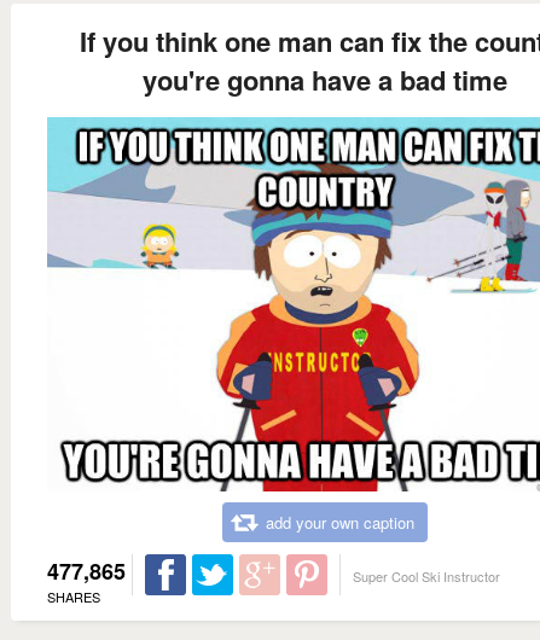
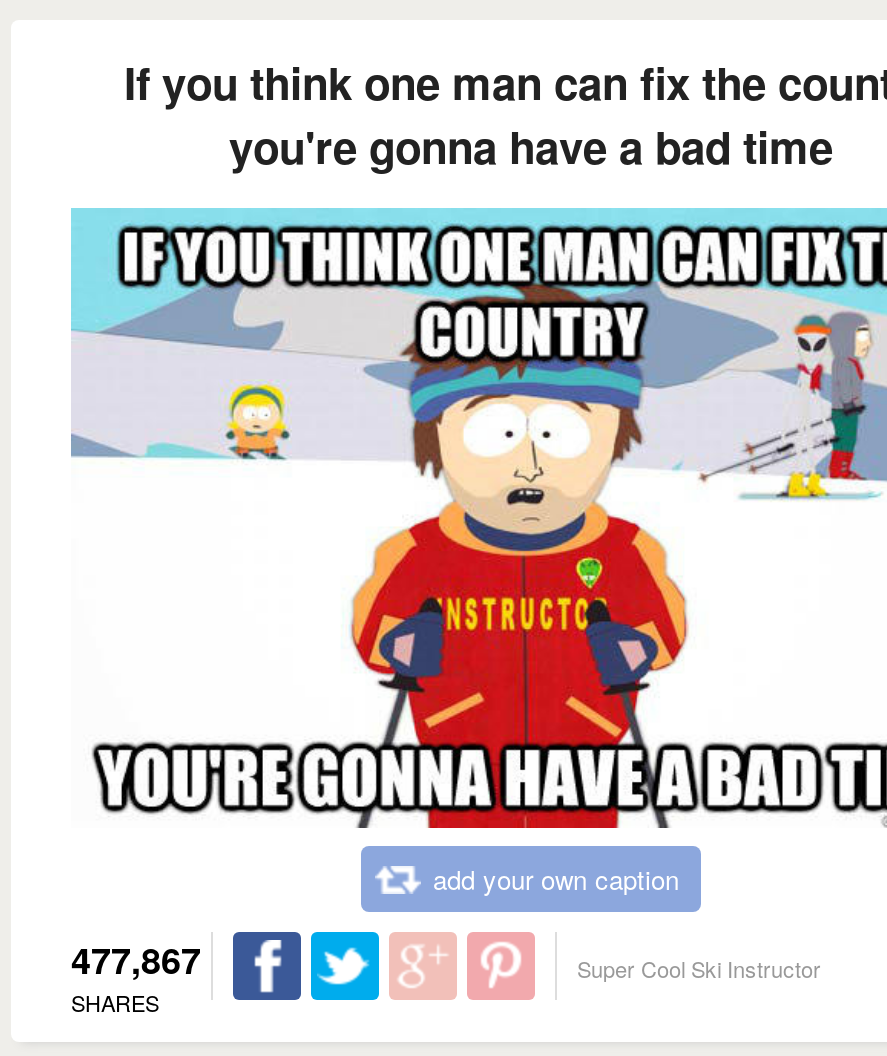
- 477,865
+ 477,867
